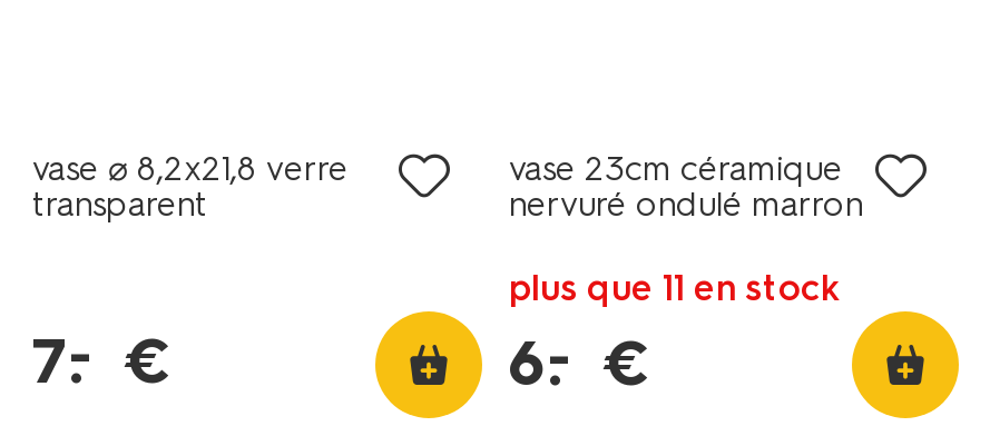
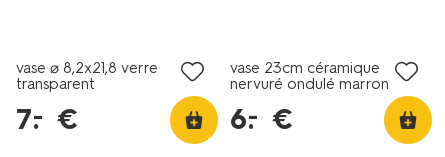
- plus que 11 en stock
